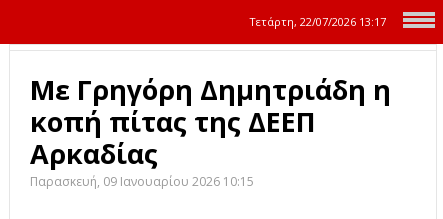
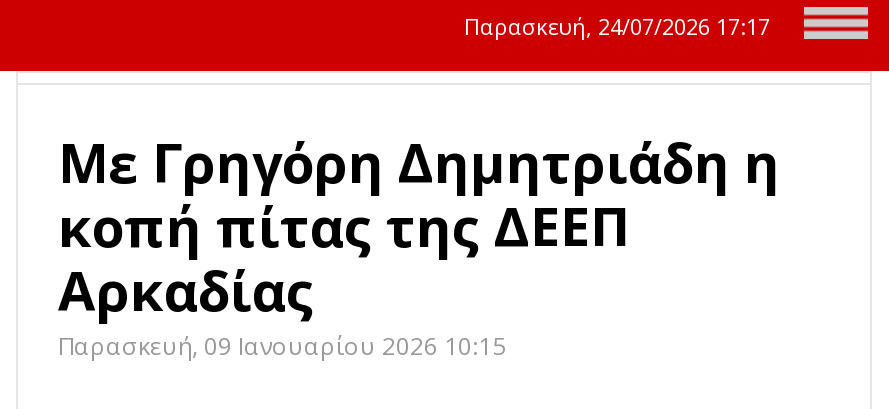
- Τετάρτη, 22/07/2026 13:17
+ Παρασκευή, 24/07/2026 17:17
